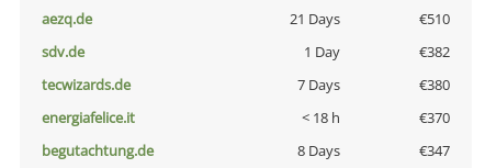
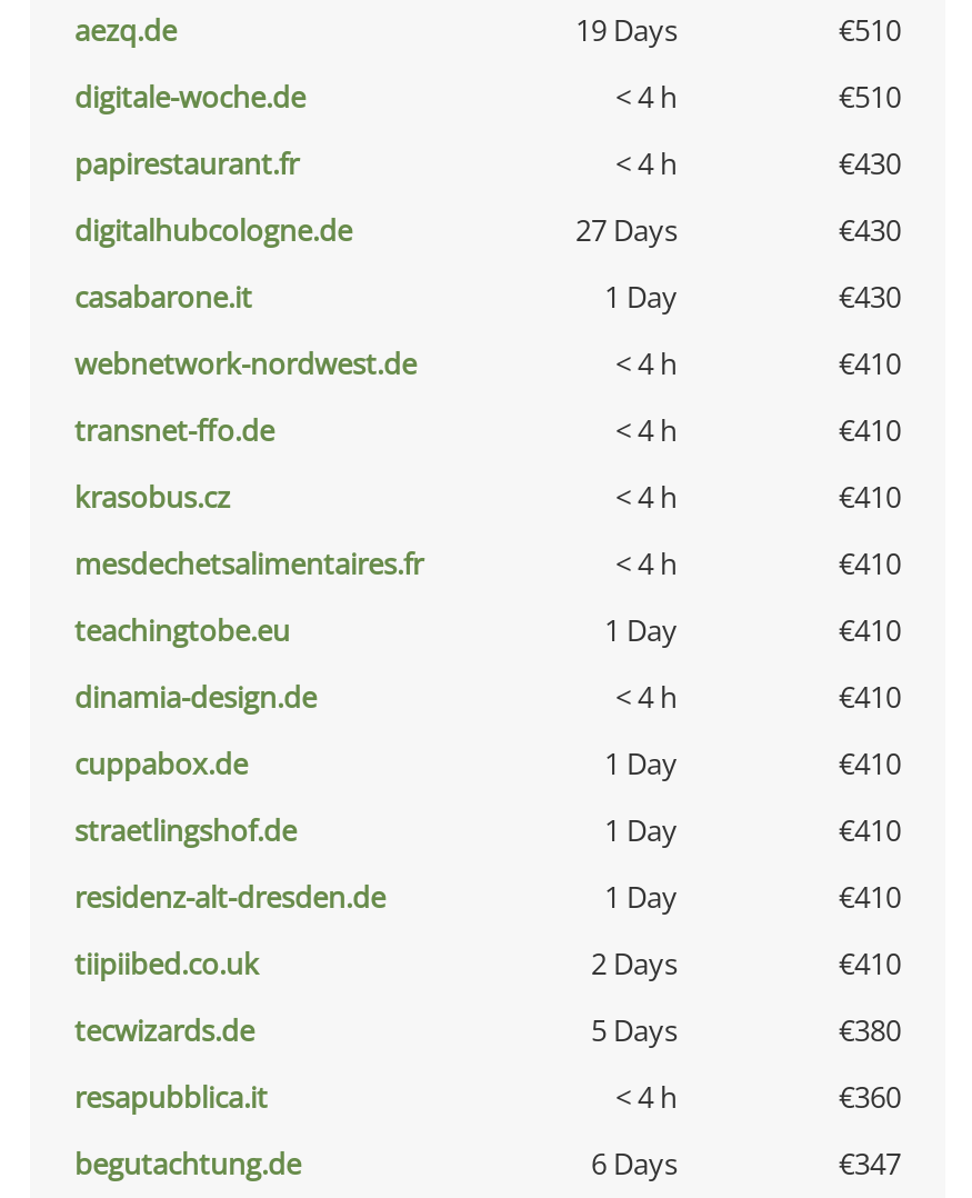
- 21 Days
+ 19 Days

- sdv.de
+ digitale-woche.de
+ < 4 h
+ €510
+ papirestaurant.fr
+ < 4 h
+ €430
+ digitalhubcologne.de
+ 27 Days
+ €430
+ casabarone.it

- €382
+ €430
+ webnetwork-nordwest.de
+ < 4 h
+ €410
+ transnet-ffo.de
+ < 4 h
+ €410
+ krasobus.cz
+ < 4 h
+ €410
+ mesdechetsalimentaires.fr
+ < 4 h
+ €410
+ teachingtobe.eu
+ 1 Day
+ €410
+ dinamia-design.de
+ < 4 h
+ €410
+ cuppabox.de
+ 1 Day
+ €410
+ straetlingshof.de
+ 1 Day
+ €410
+ residenz-alt-dresden.de
+ 1 Day
+ €410
+ tiipiibed.co.uk
+ 2 Days
+ €410

- 7 Days
+ 5 Days

- energiafelice.it
- < 18 h
- €370
+ resapubblica.it
+ < 4 h
+ €360

- 8 Days
+ 6 Days
